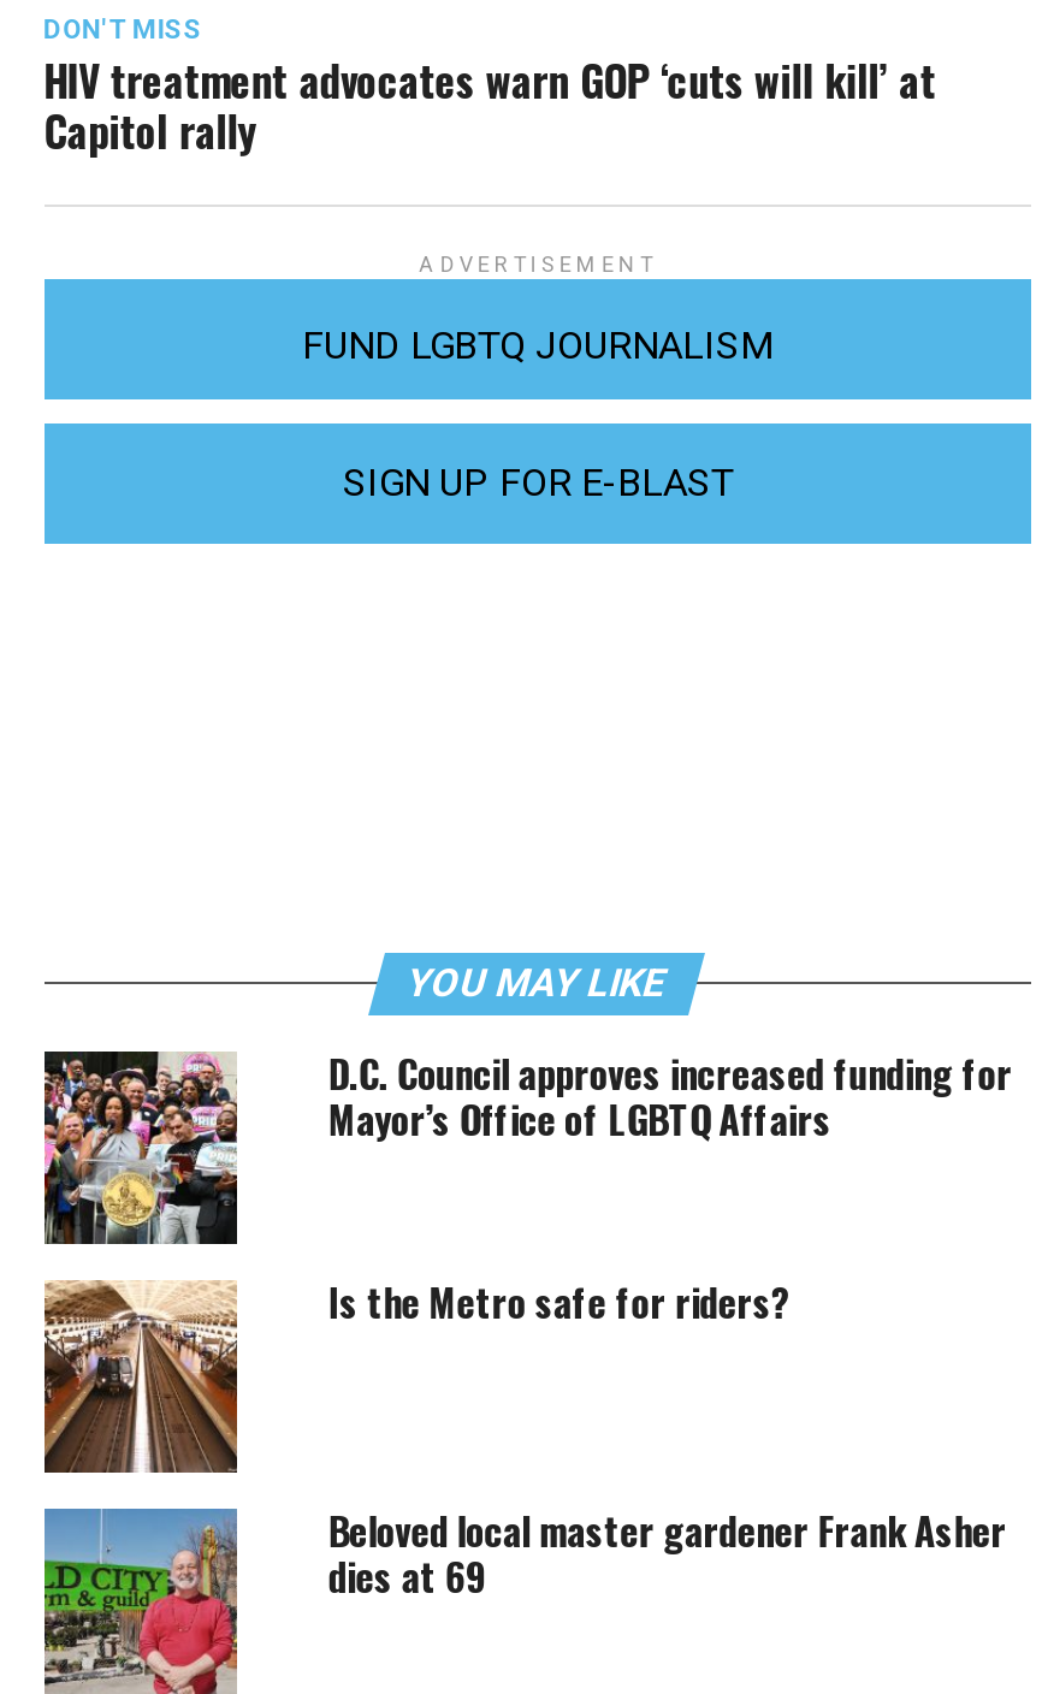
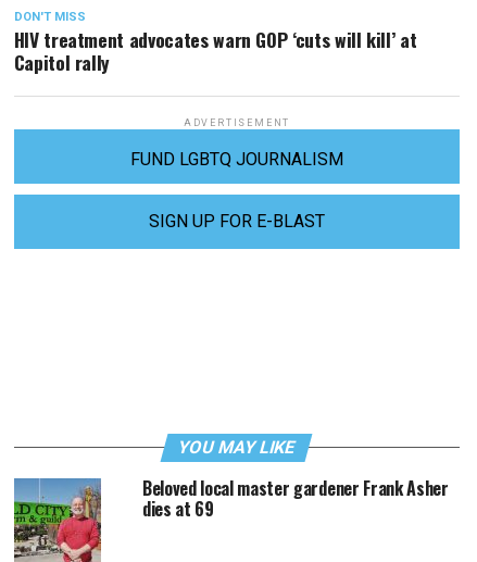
- [image]
- D.C. Council approves increased funding for
- Mayor’s Office of LGBTQ Affairs
- Is the Metro safe for riders?

- [image]
